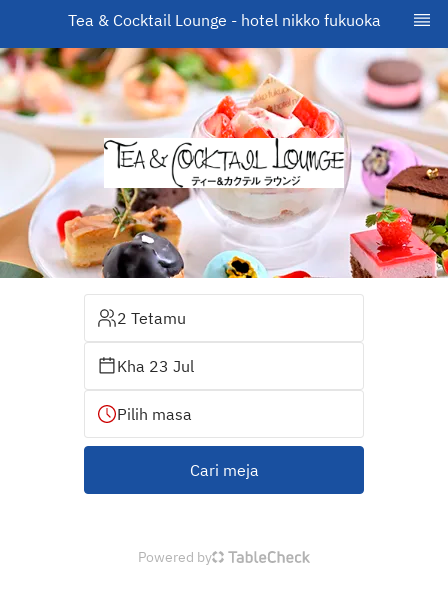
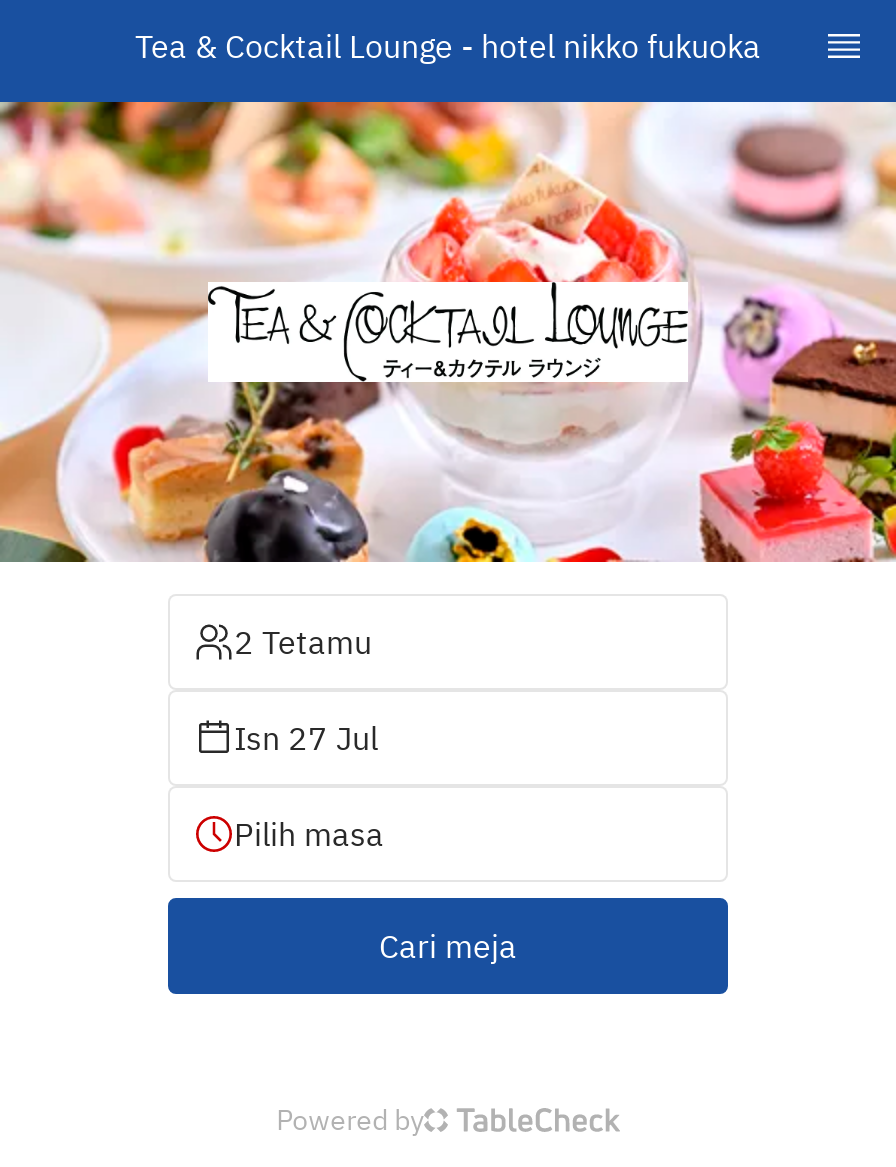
- Kha 23 Jul
+ Isn 27 Jul
